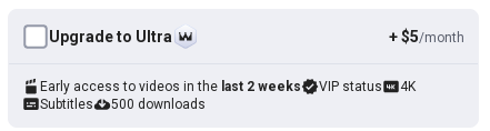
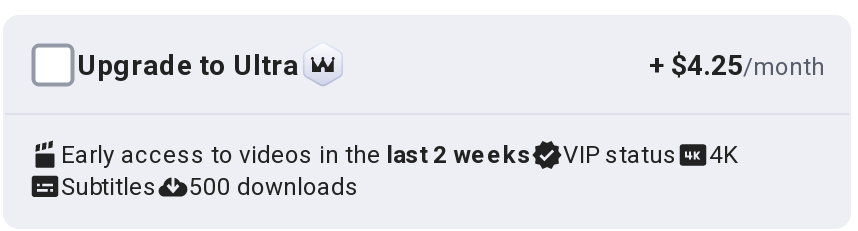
- + $5/month
+ + $4.25/month
